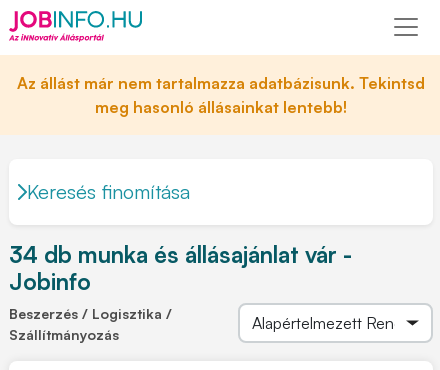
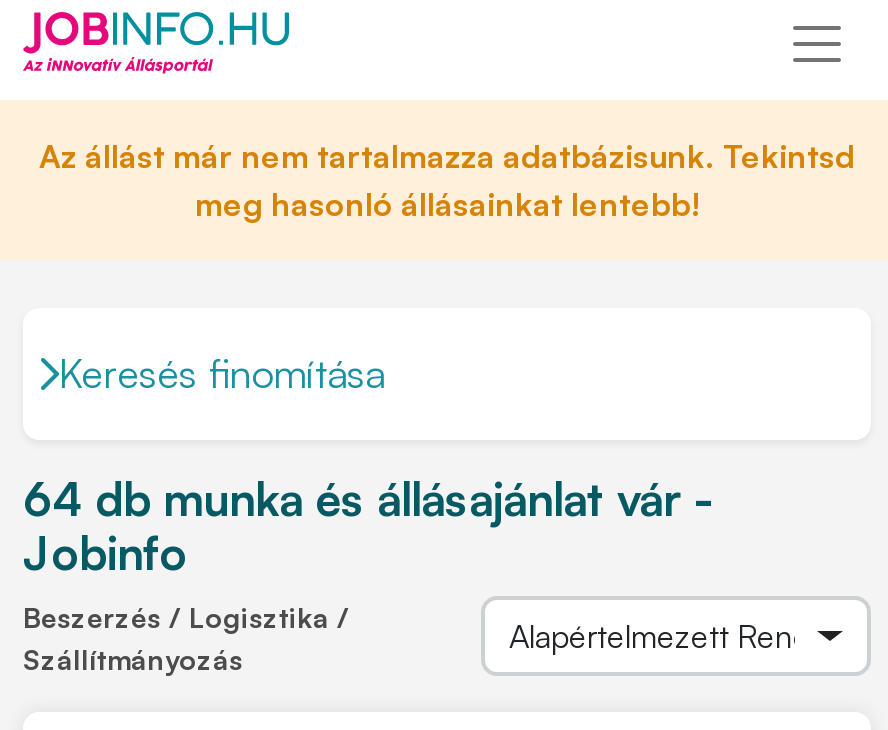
- 34 db munka és állásajánlat vár -
+ 64 db munka és állásajánlat vár -
